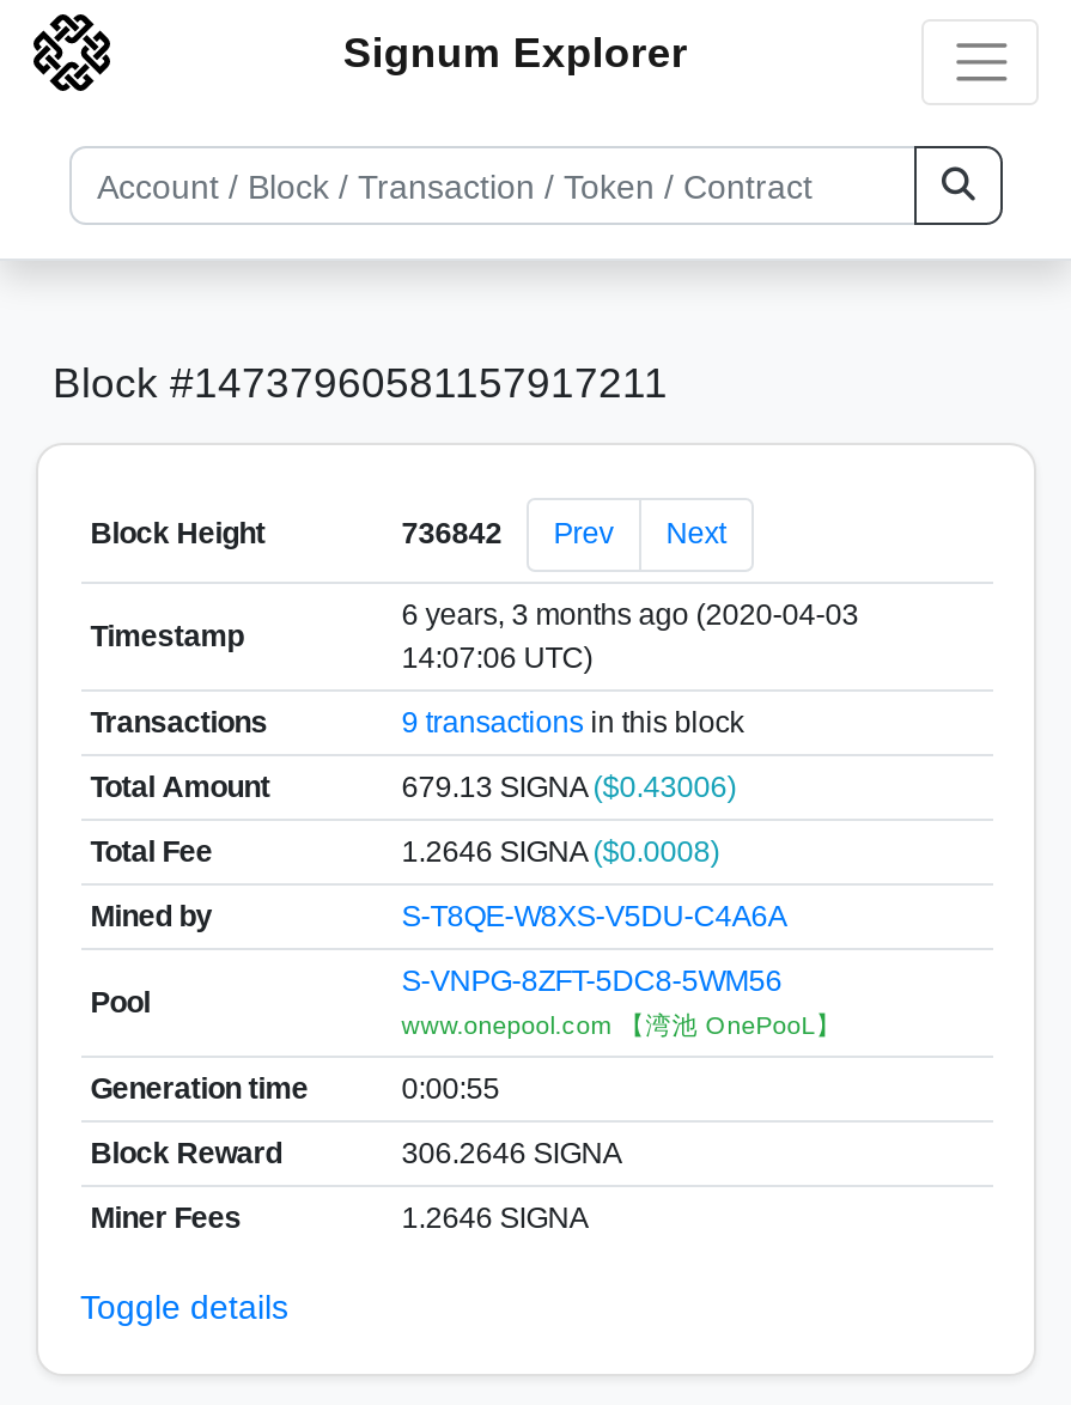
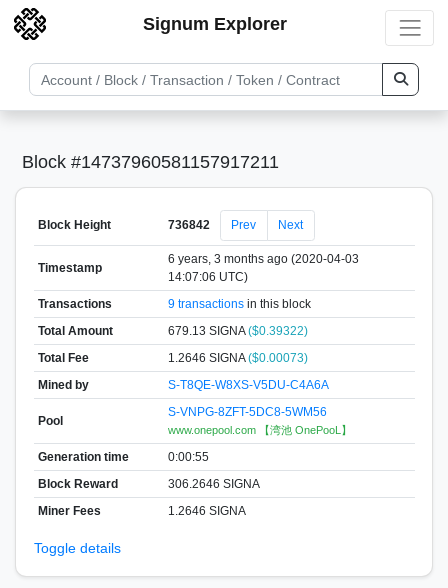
- 679.13 SIGNA ($0.43006)
+ 679.13 SIGNA ($0.39322)

- 1.2646 SIGNA ($0.0008)
+ 1.2646 SIGNA ($0.00073)
